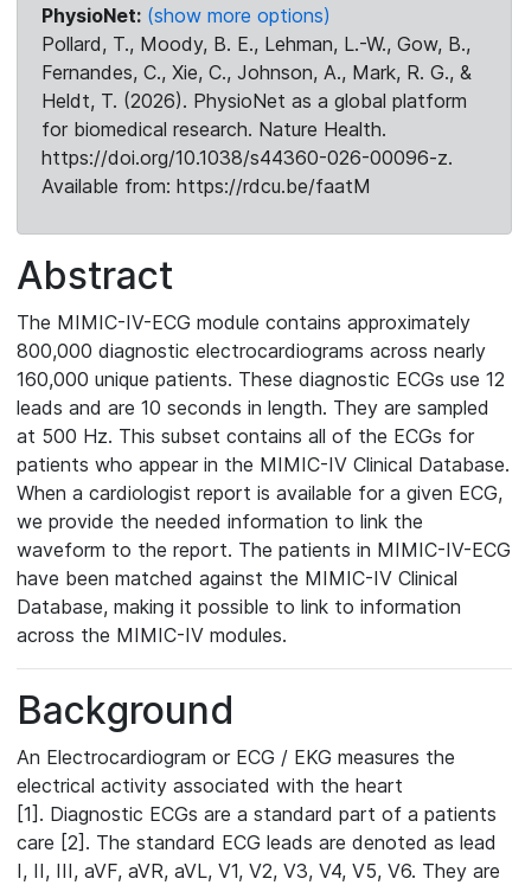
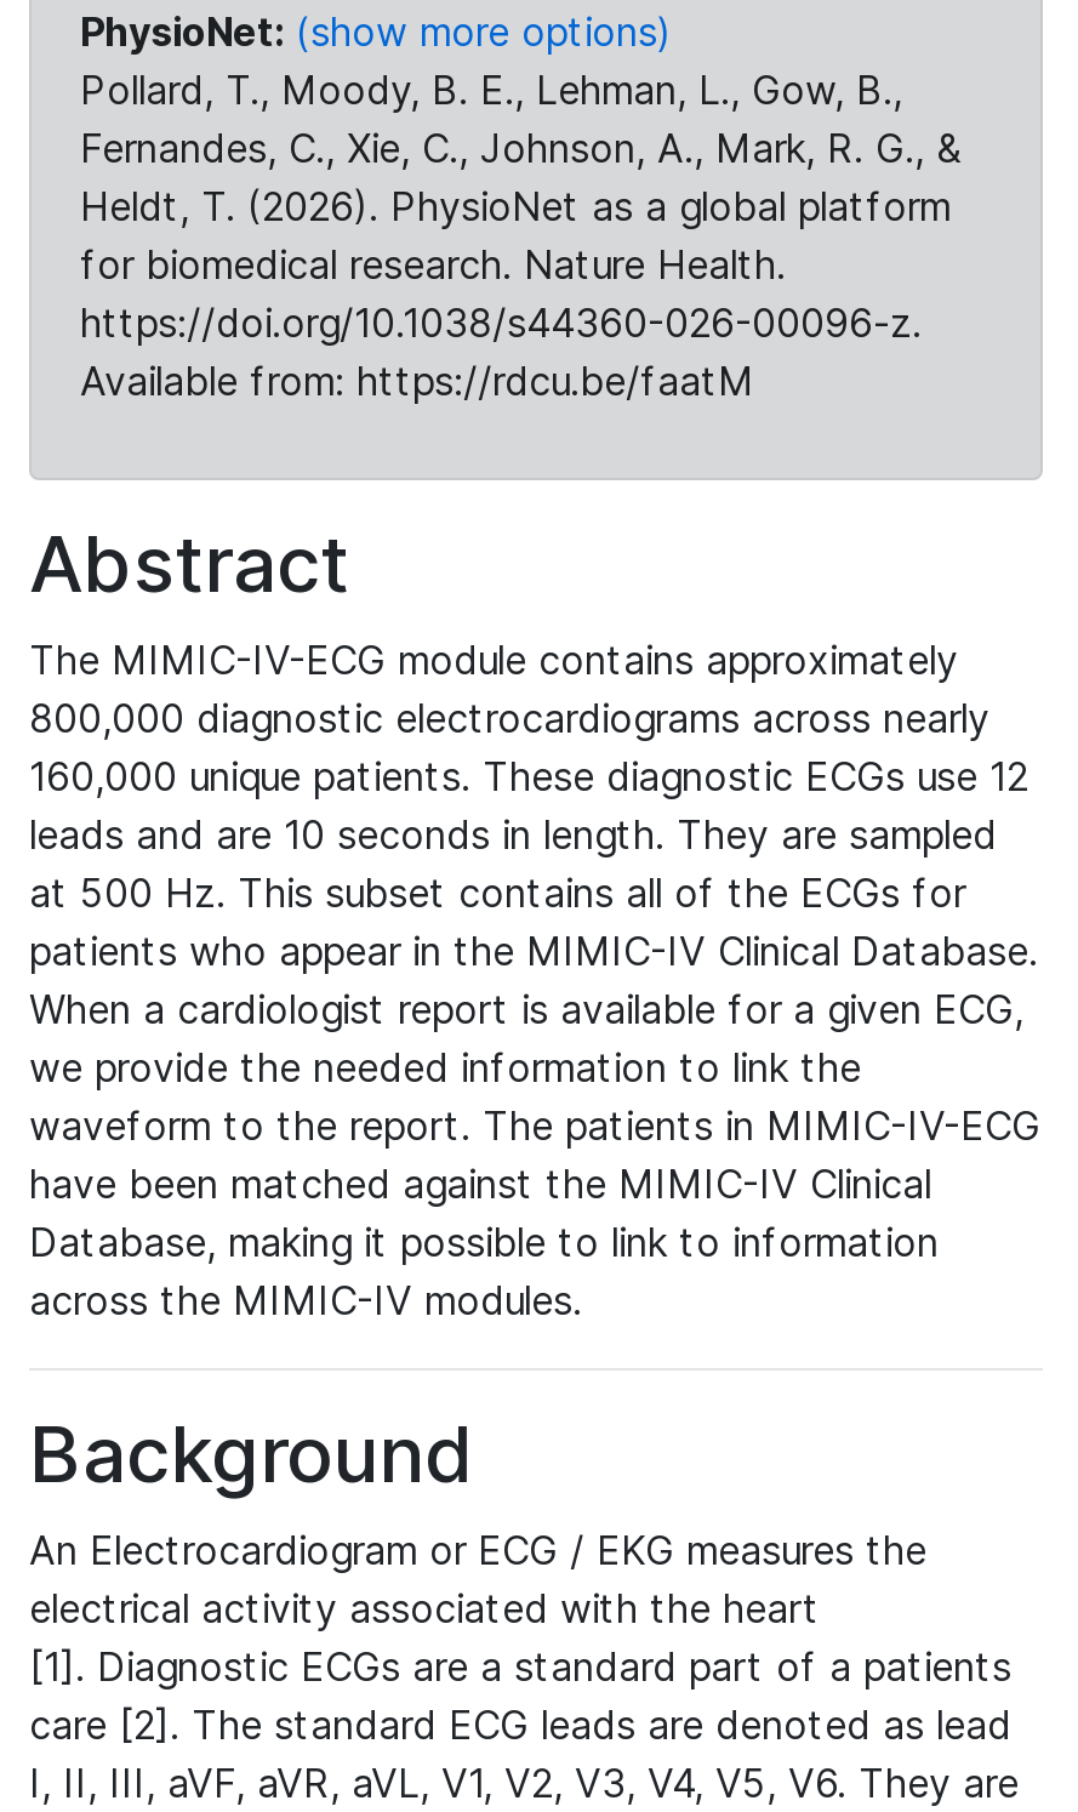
- Pollard, T., Moody, B. E., Lehman, L.-W., Gow, B.,
+ Pollard, T., Moody, B. E., Lehman, L., Gow, B.,
